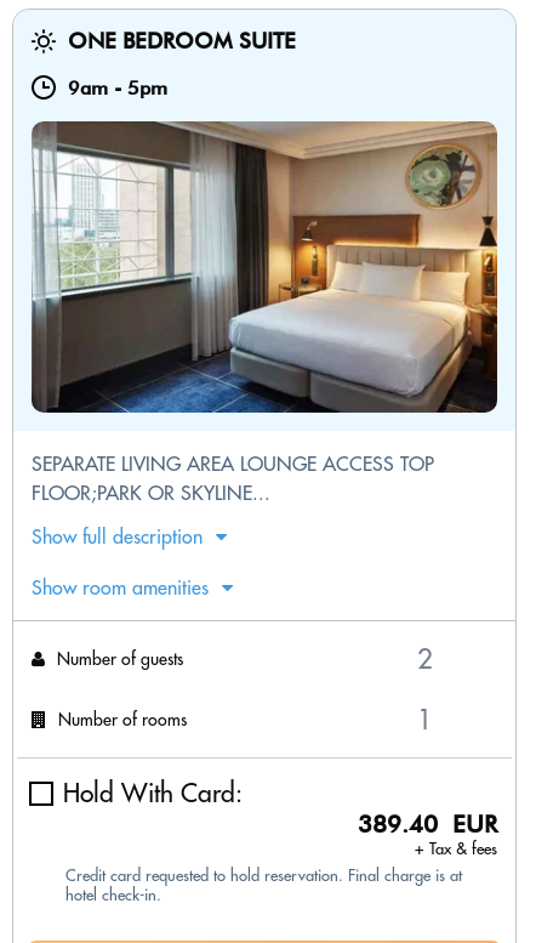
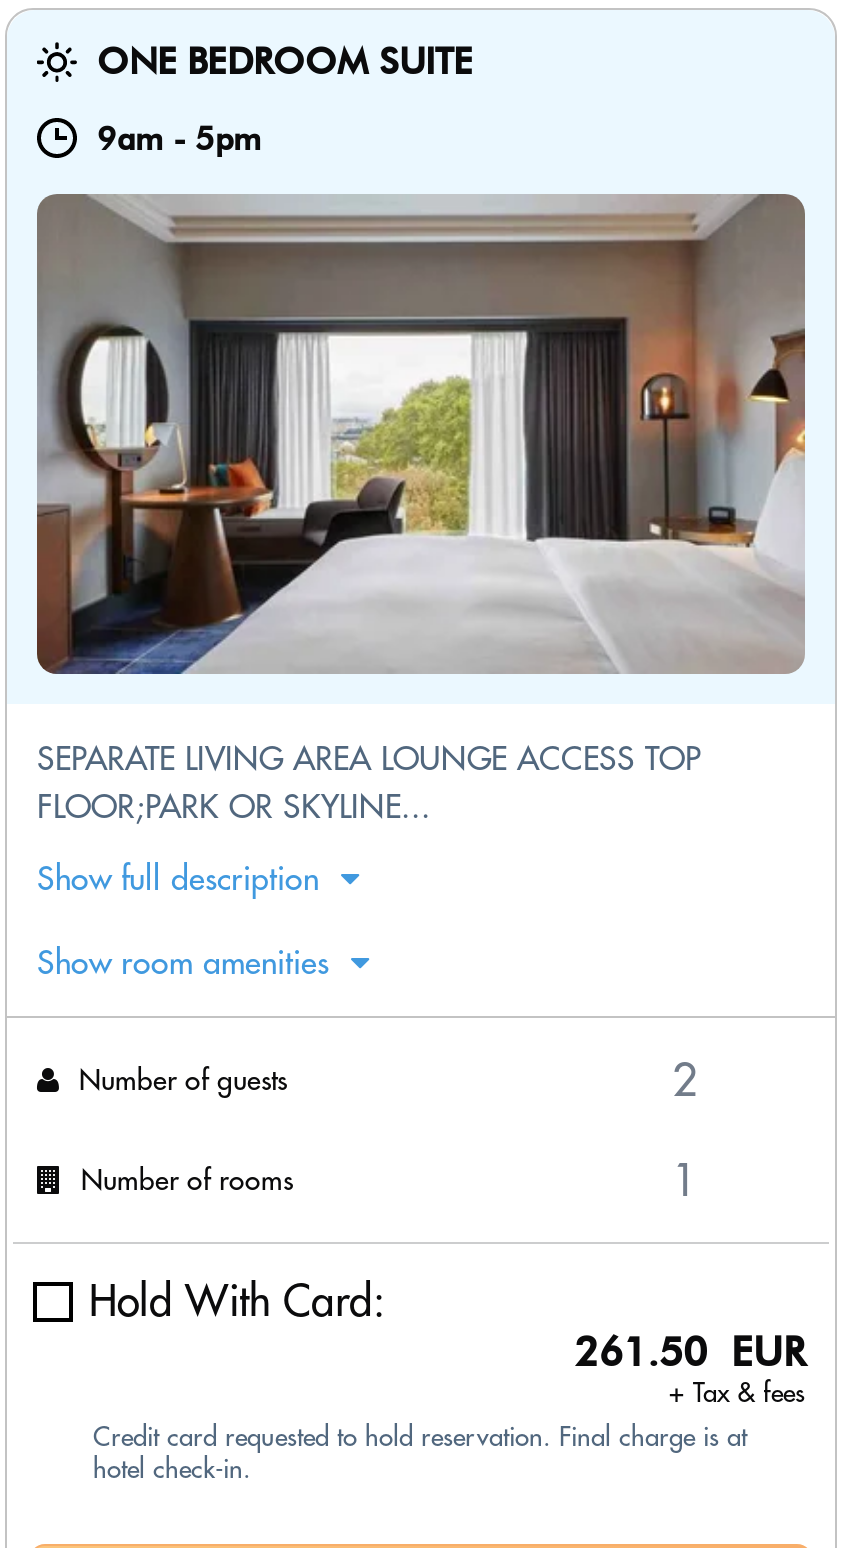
- [image]
+ [image]

- 389.40 EUR
+ 261.50 EUR
